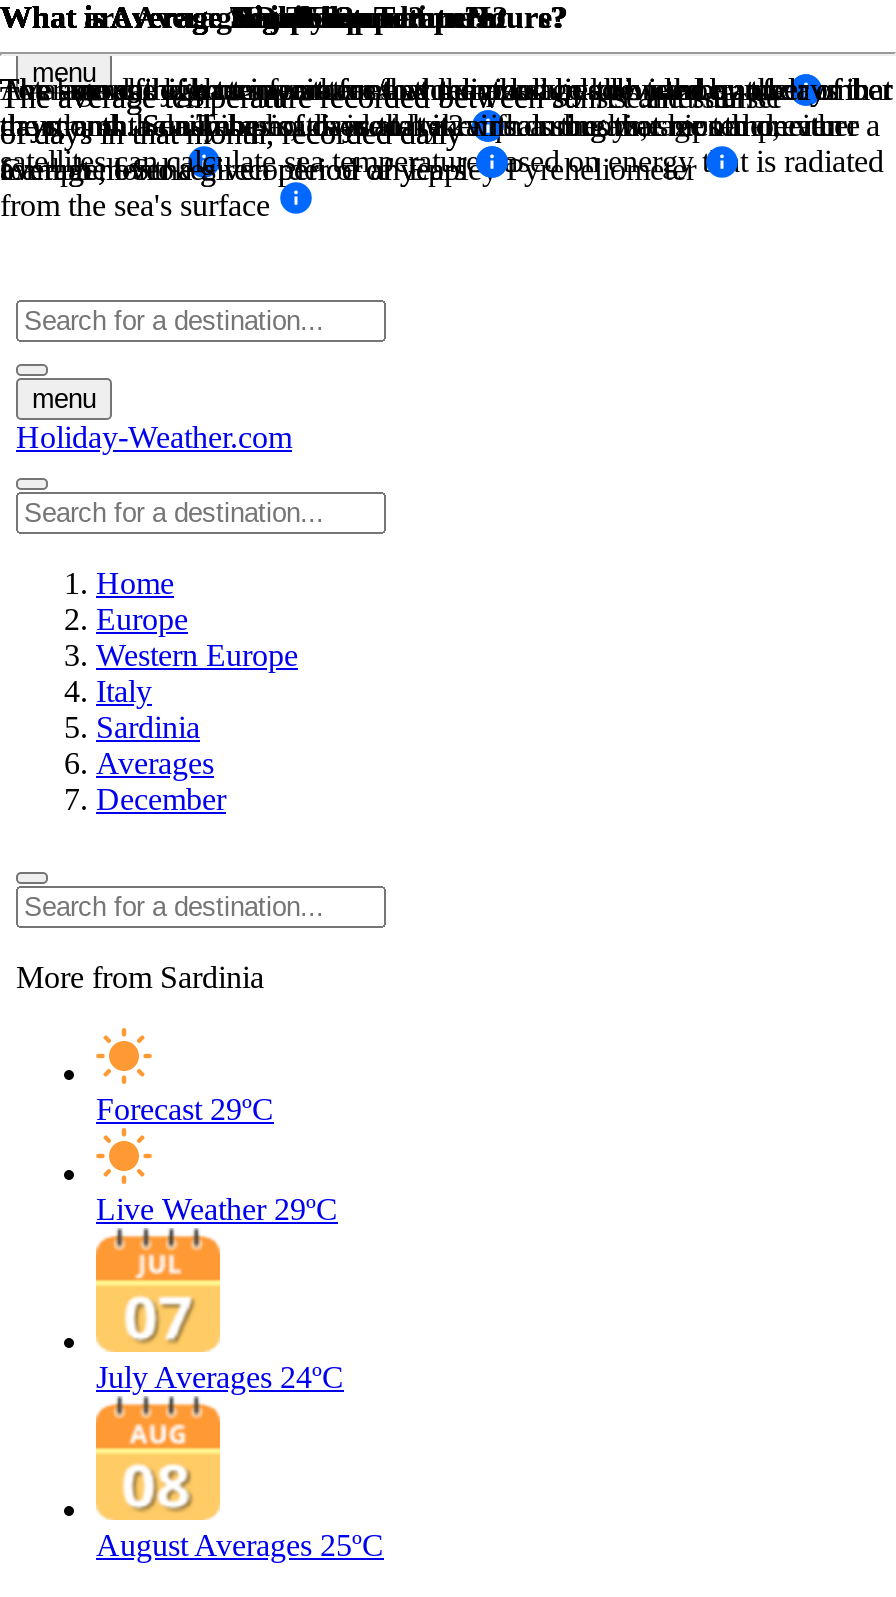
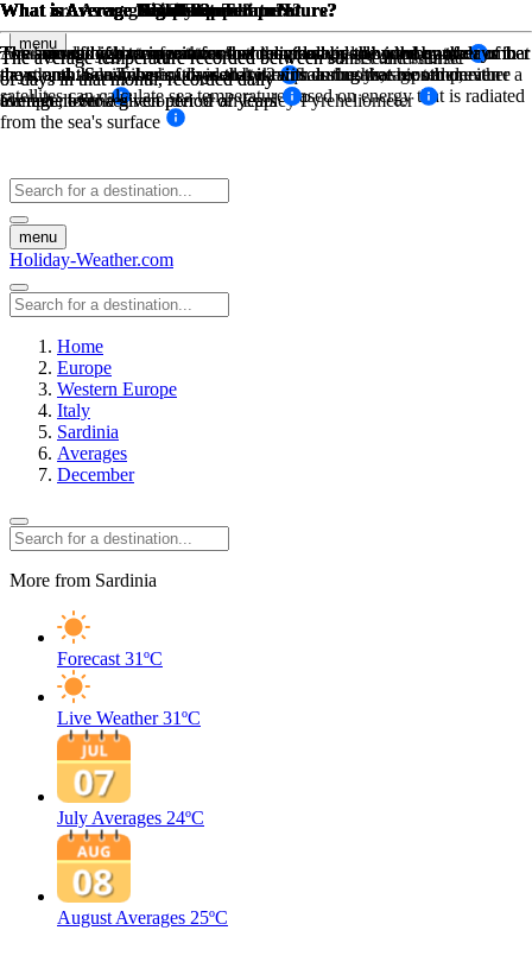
- Forecast 29ºC
+ Forecast 31ºC

- Live Weather 29ºC
+ Live Weather 31ºC
